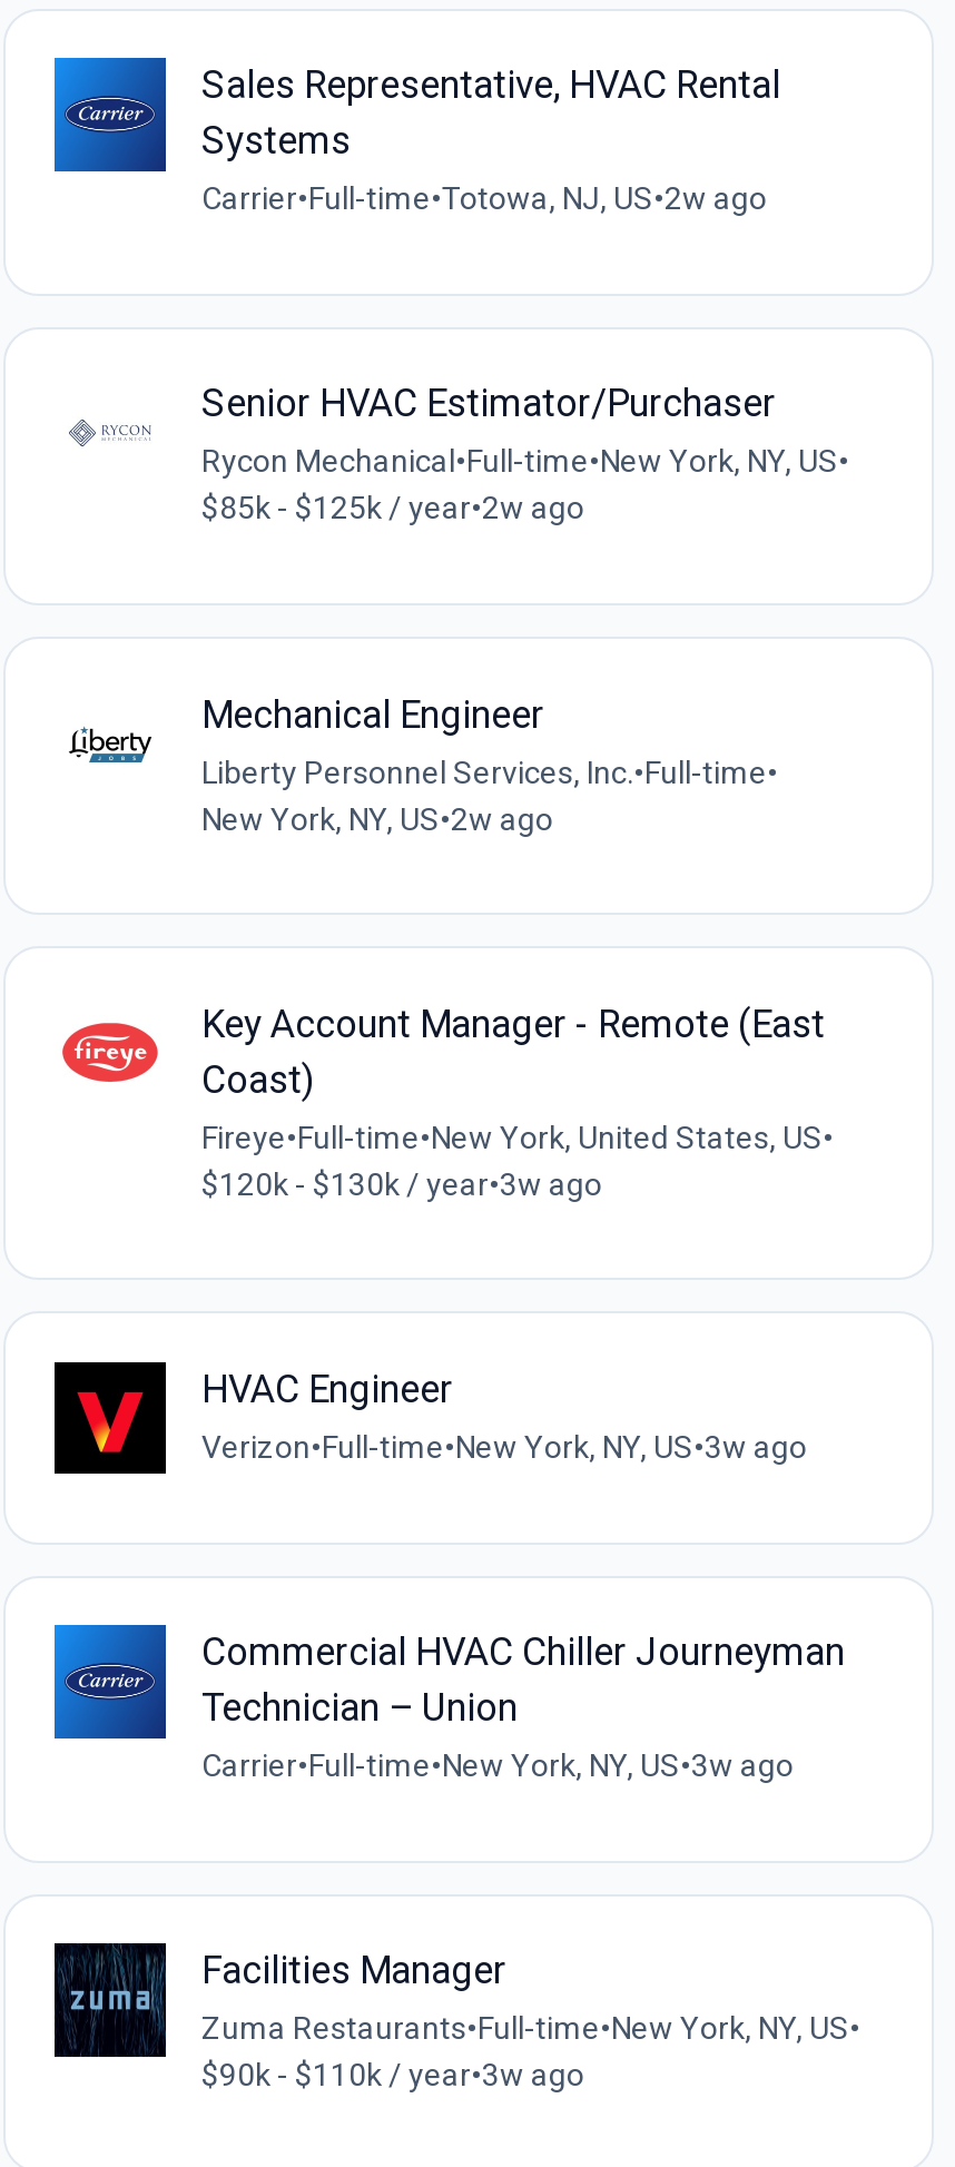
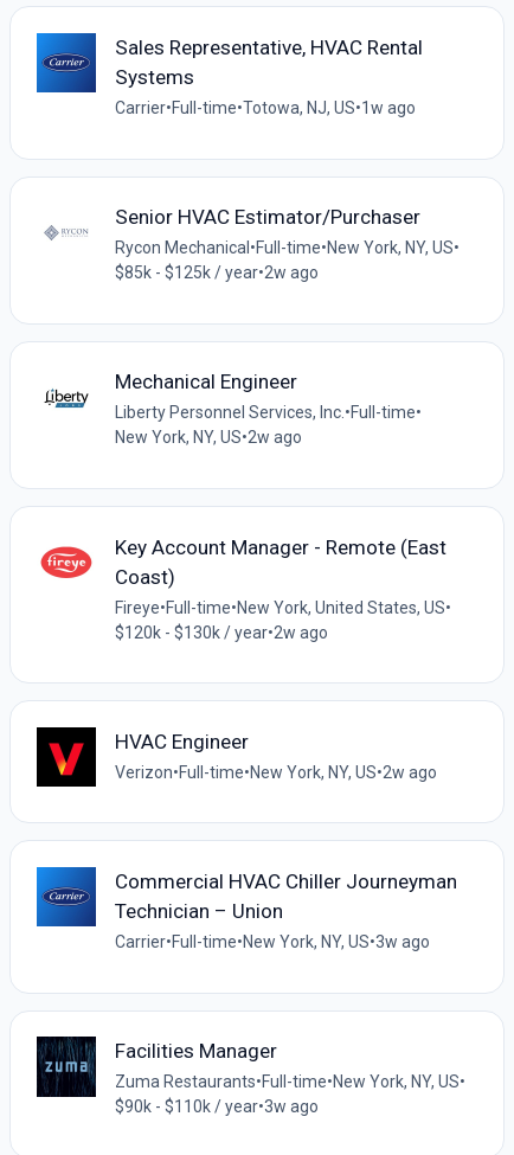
- Carrier•Full-time•Totowa, NJ, US•2w ago
+ Carrier•Full-time•Totowa, NJ, US•1w ago

- $120k - $130k / year•3w ago
+ $120k - $130k / year•2w ago

- Verizon•Full-time•New York, NY, US•3w ago
+ Verizon•Full-time•New York, NY, US•2w ago
